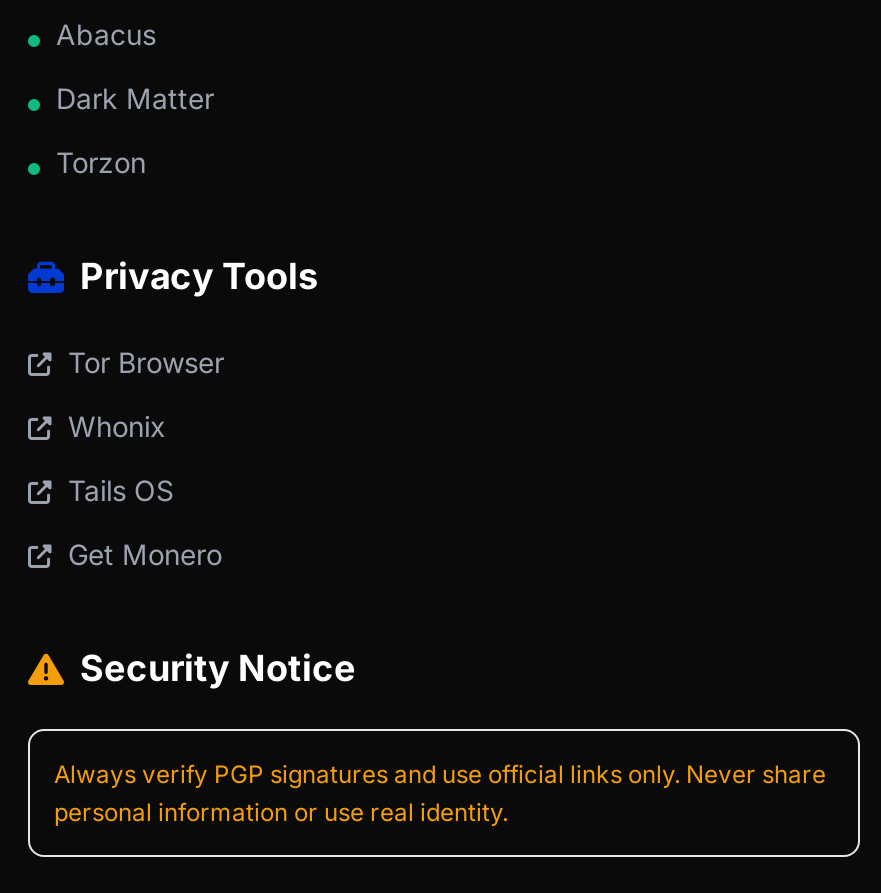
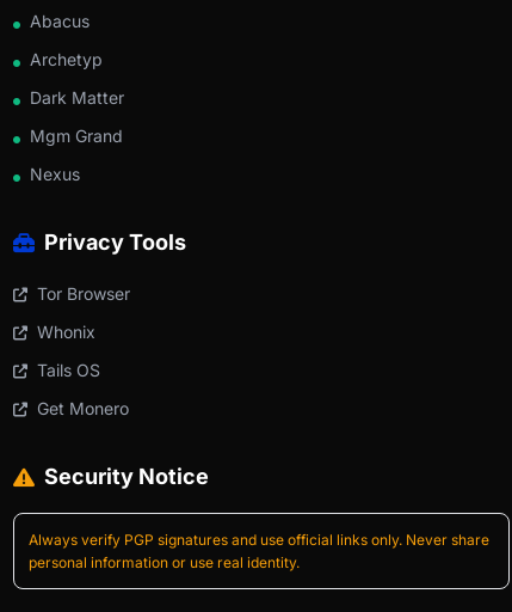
+ Archetyp

- Torzon
+ Mgm Grand
+ Nexus
